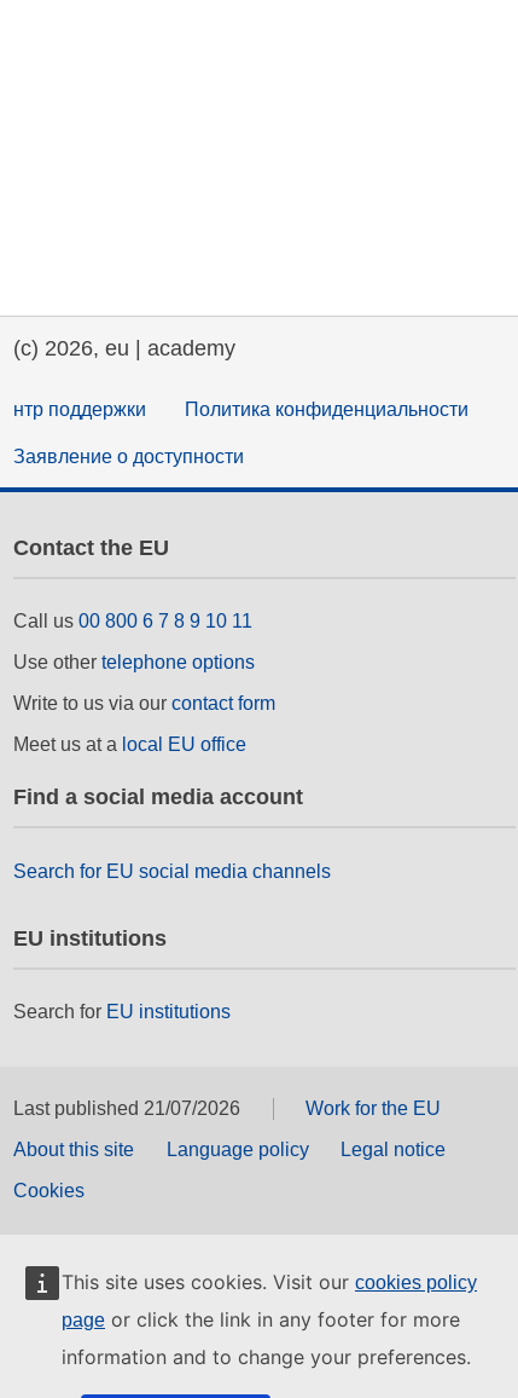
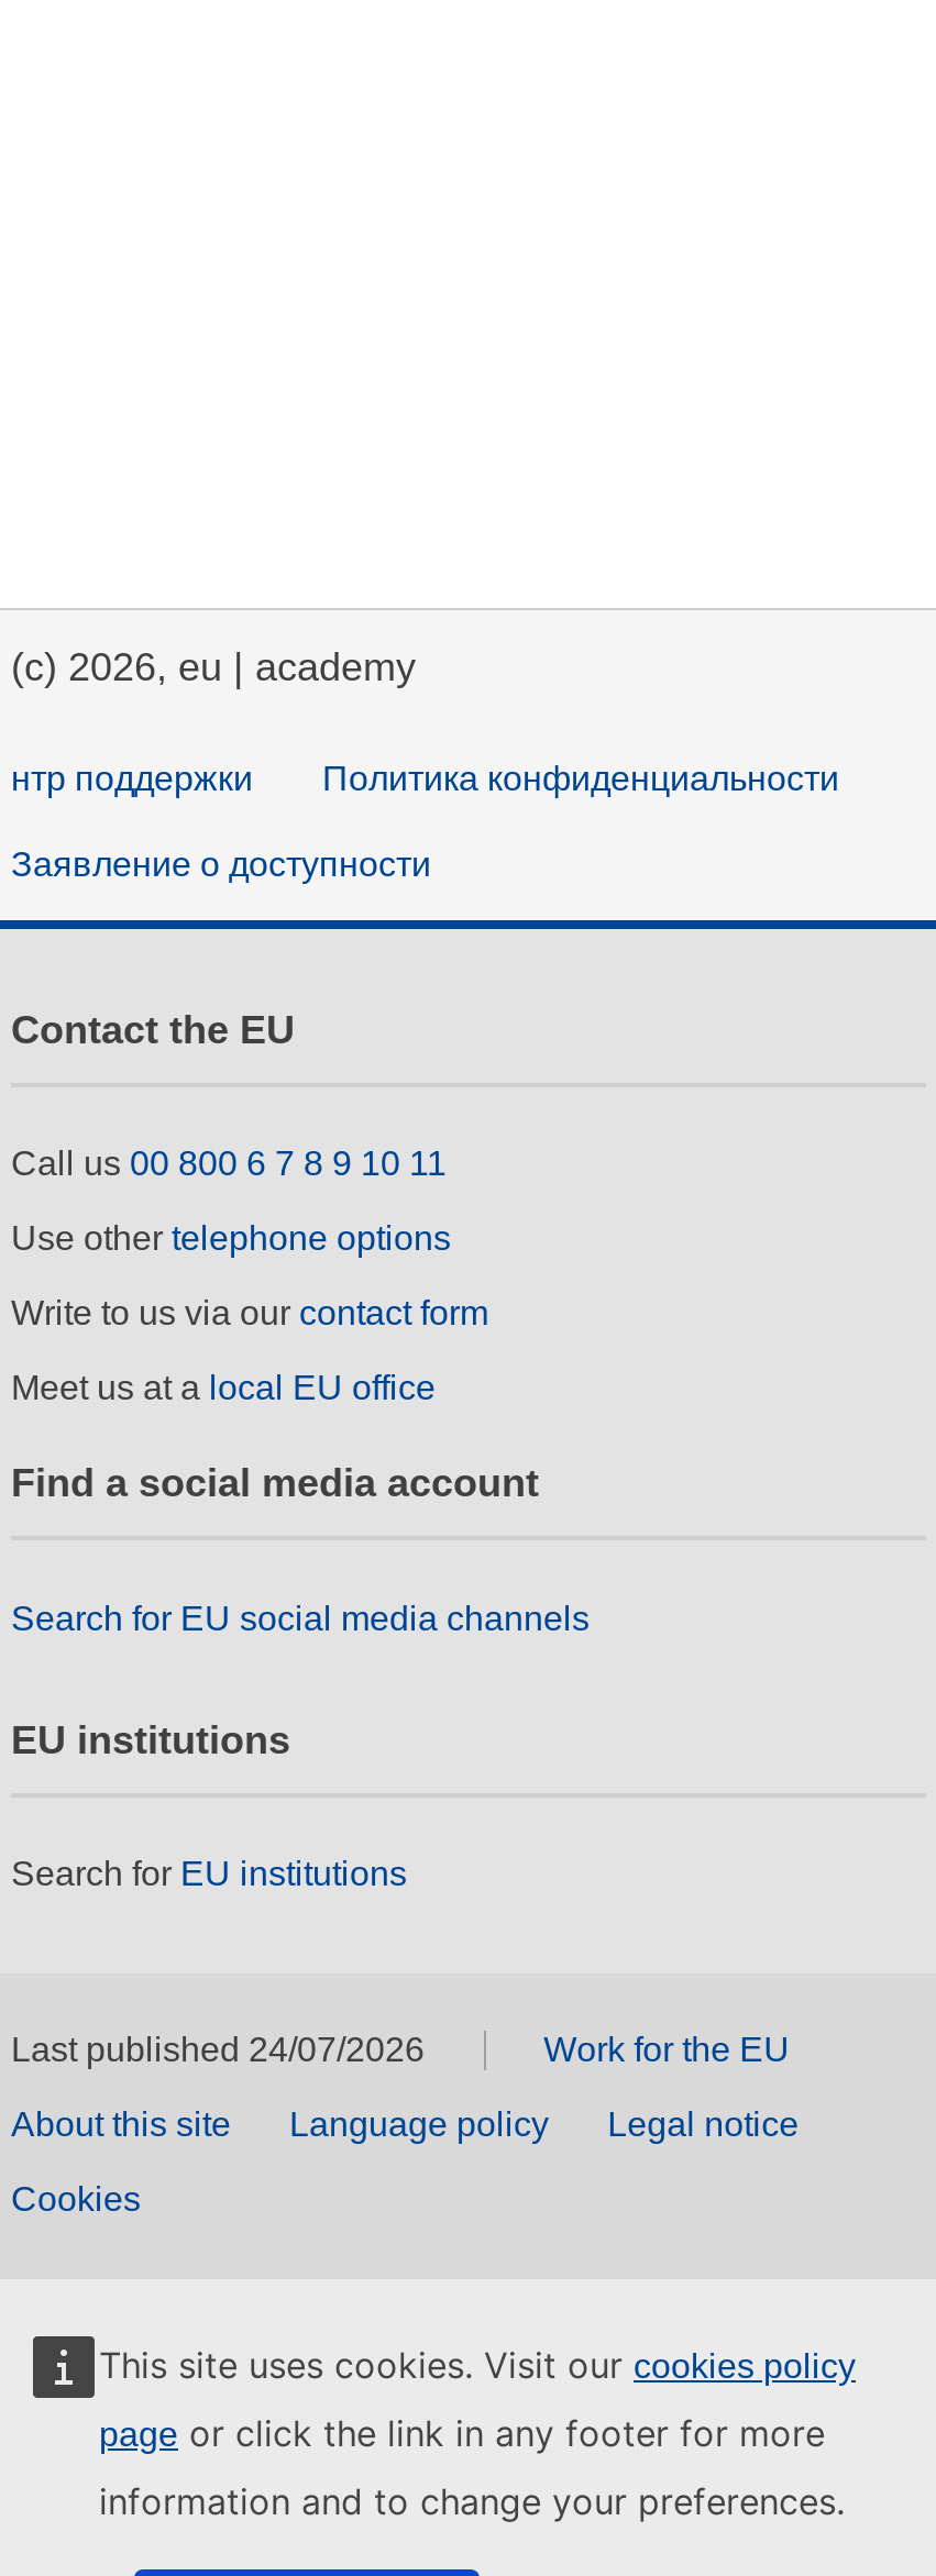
- Last published 21/07/2026
+ Last published 24/07/2026
